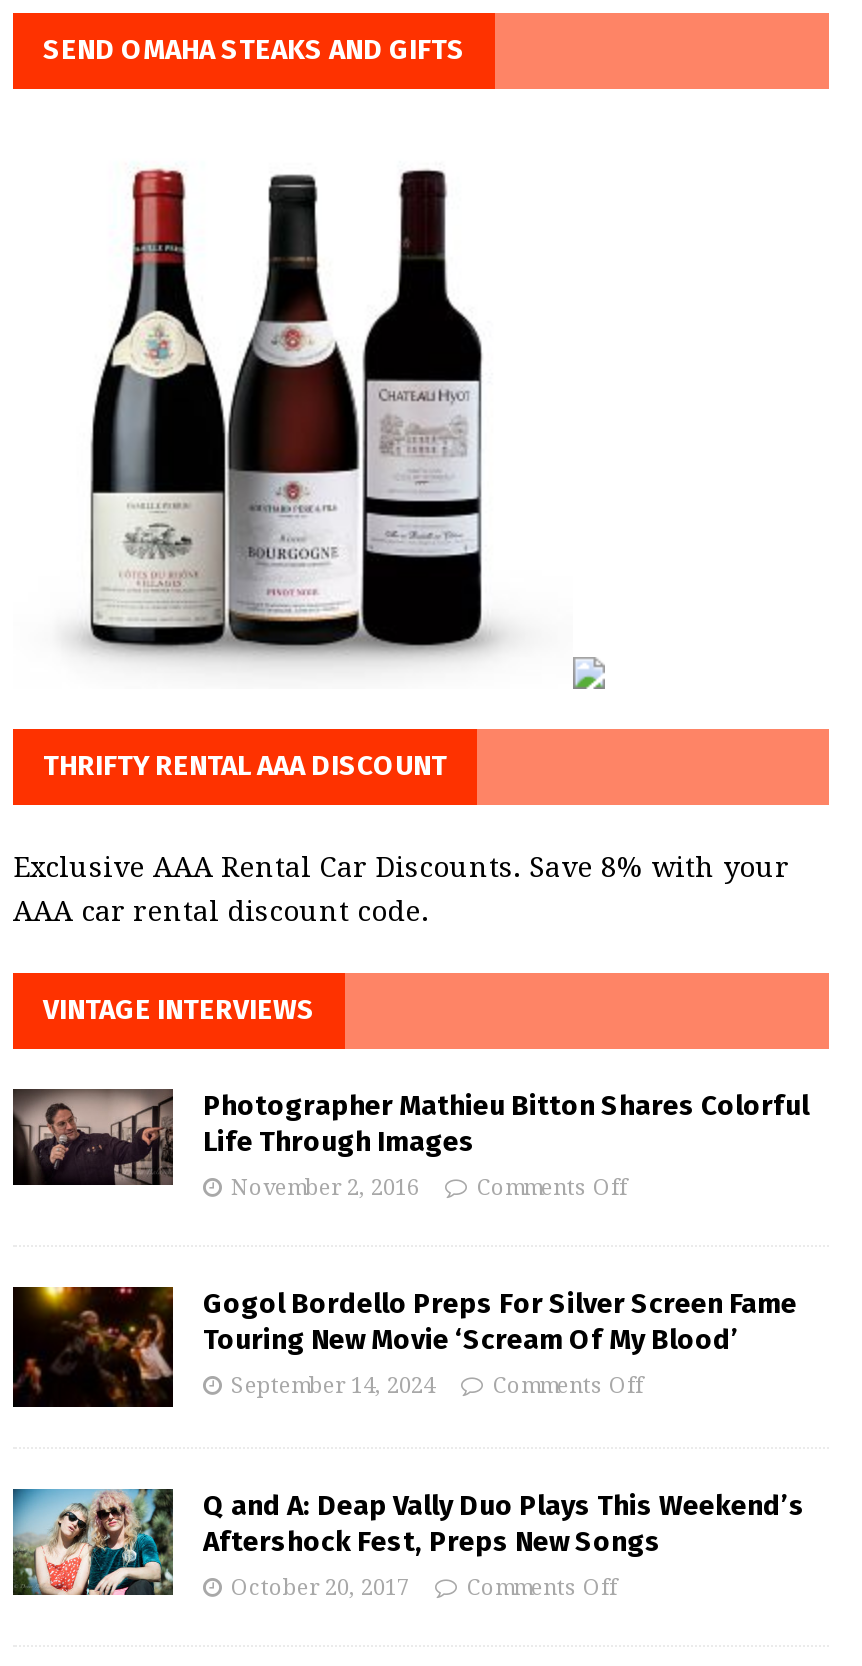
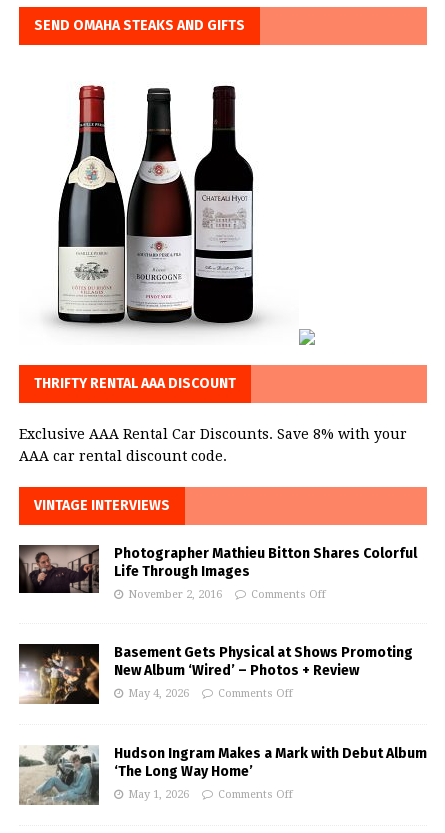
- [image]
- Gogol Bordello Preps For Silver Screen Fame
- Touring New Movie ‘Scream Of My Blood’
+ [image]
+ Basement Gets Physical at Shows Promoting
+ New Album ‘Wired’ – Photos + Review

- September 14, 2024
+ May 4, 2026

- [image]
- Q and A: Deap Vally Duo Plays This Weekend’s
- Aftershock Fest, Preps New Songs
+ [image]
+ Hudson Ingram Makes a Mark with Debut Album
+ ‘The Long Way Home’

- October 20, 2017
+ May 1, 2026
